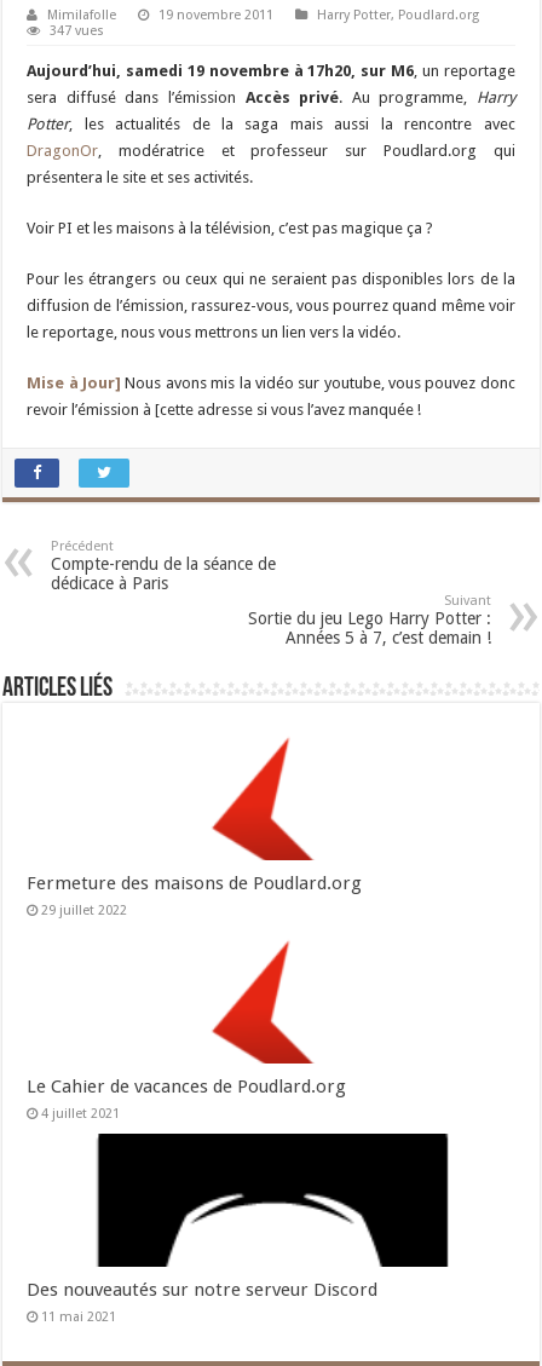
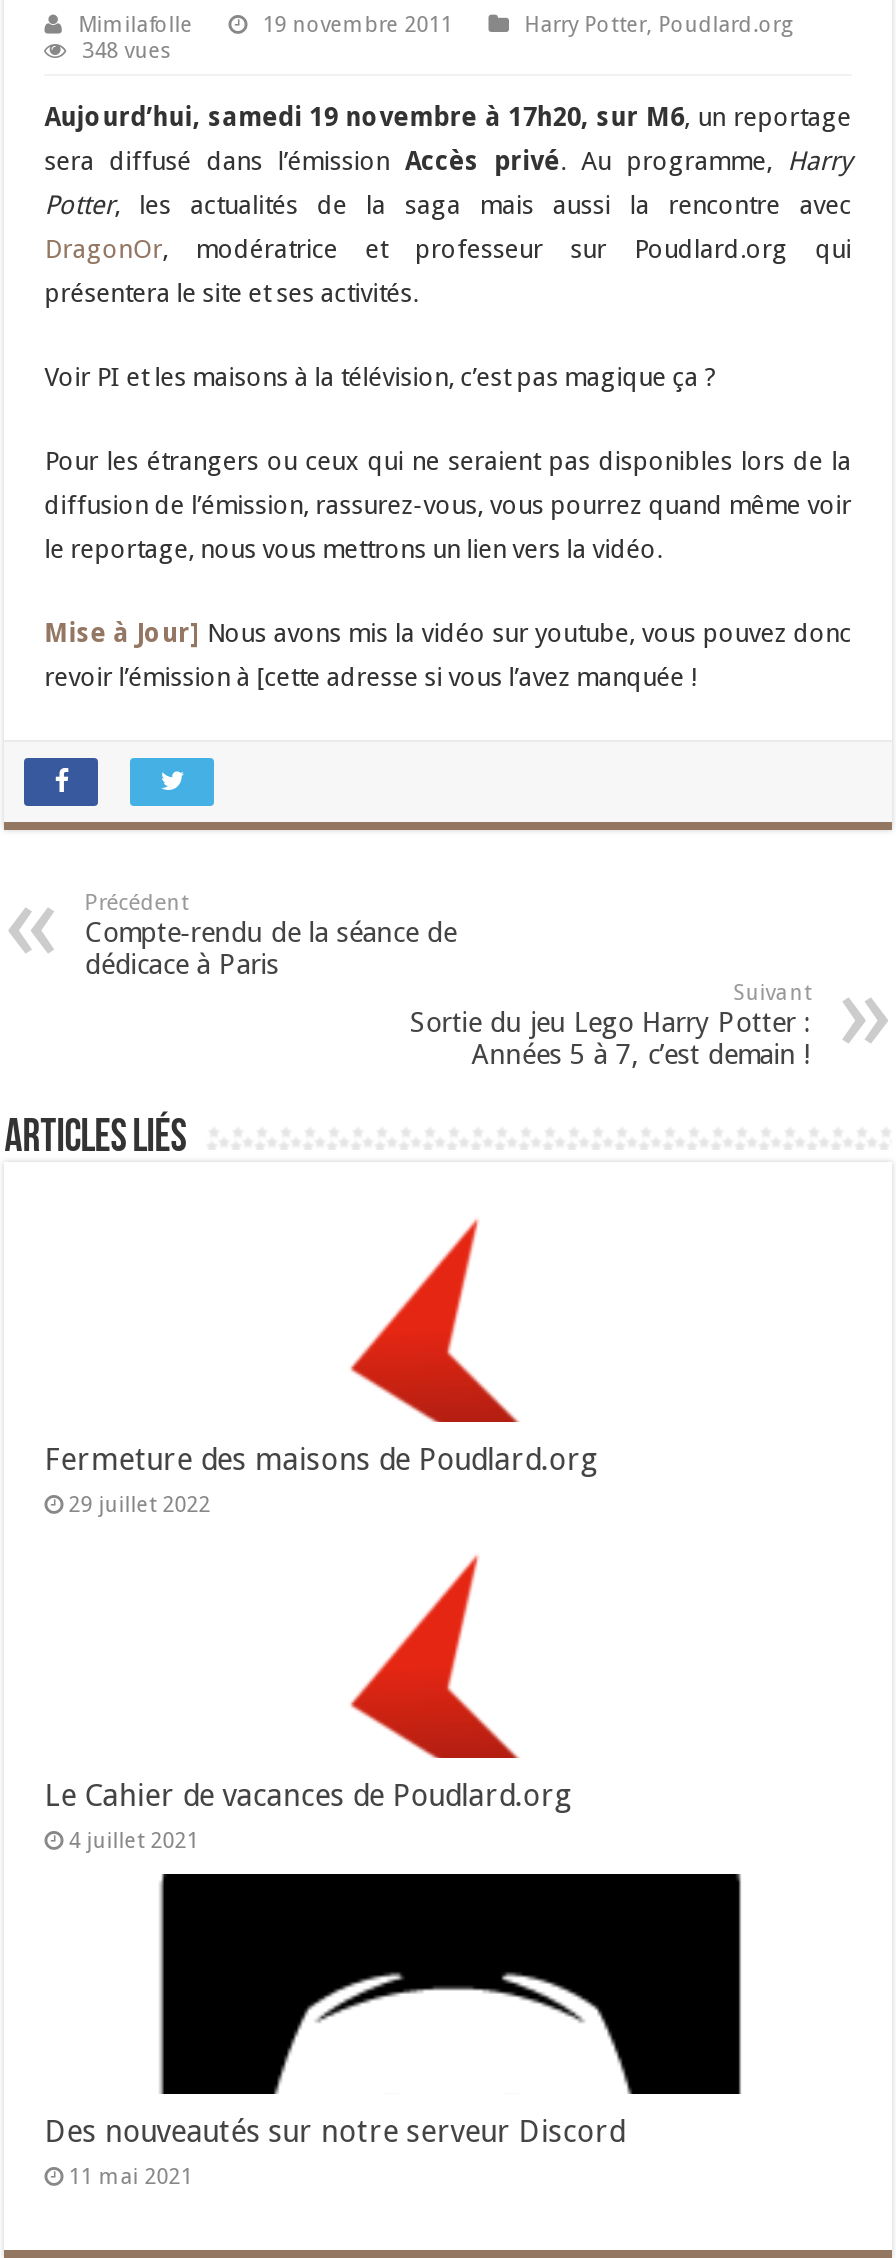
- 347 vues
+ 348 vues
